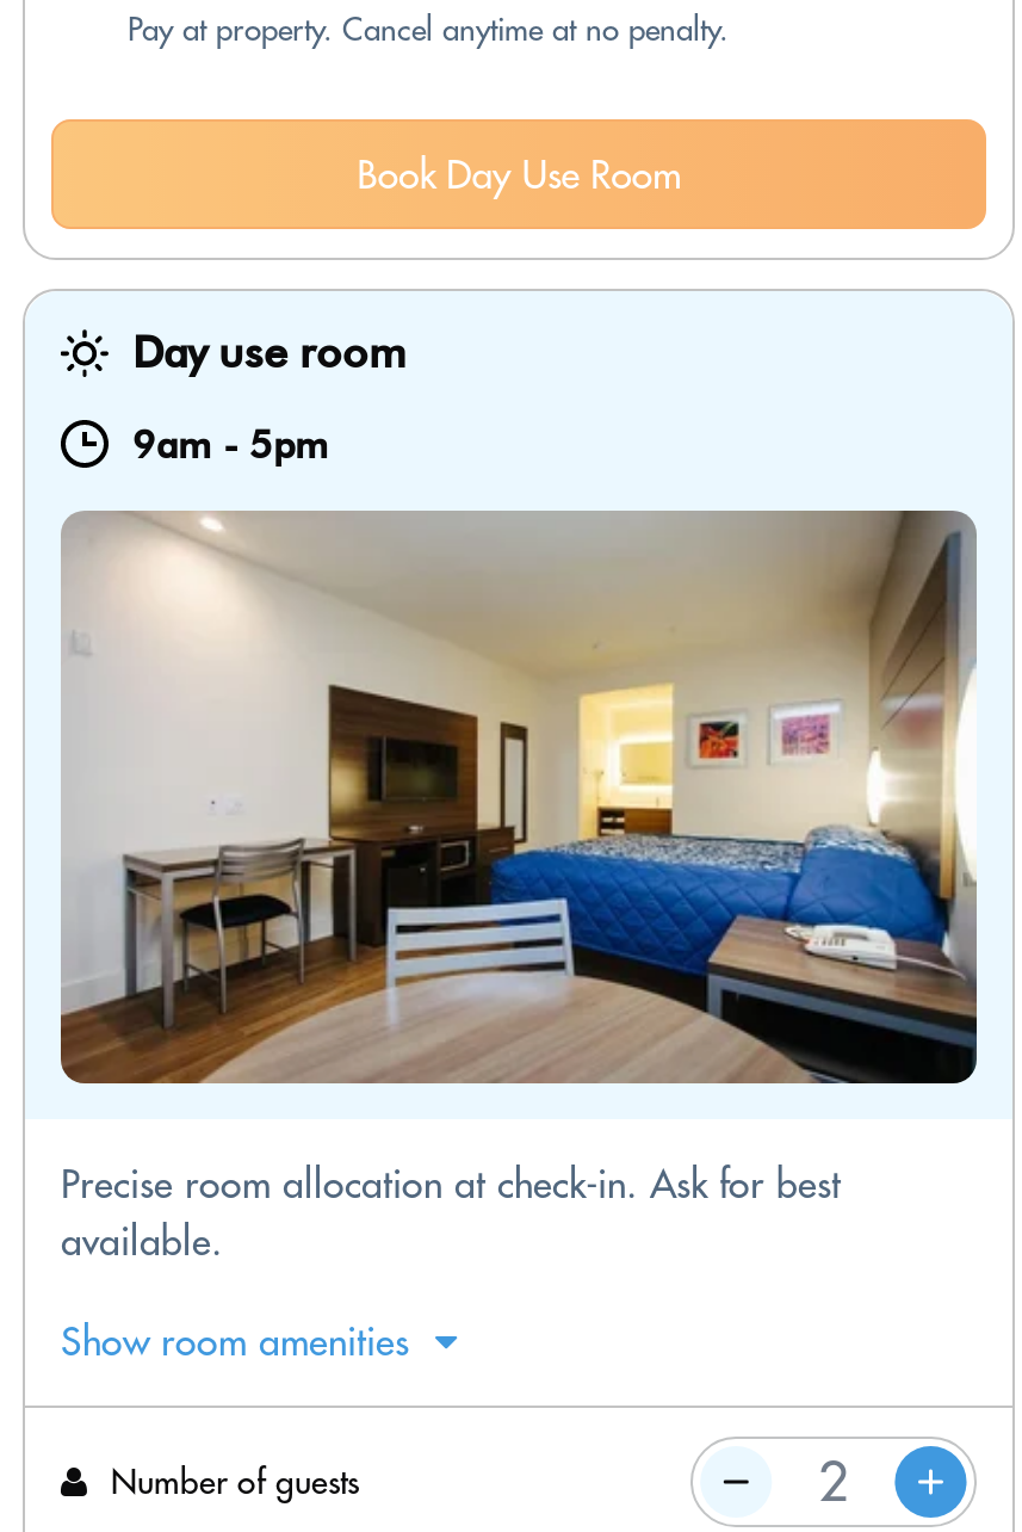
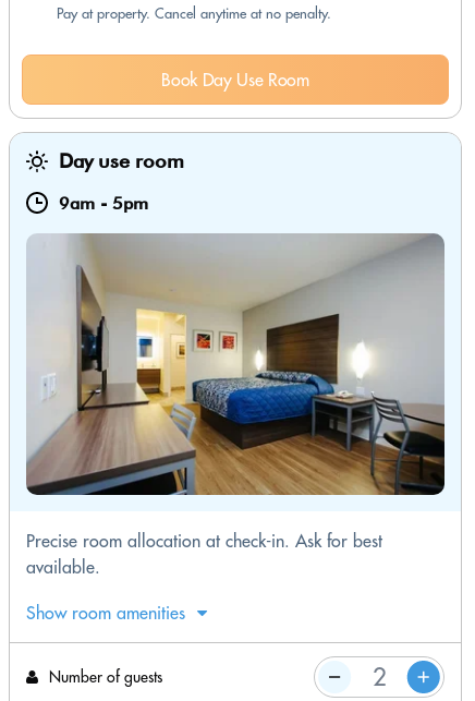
- [image]
+ [image]
